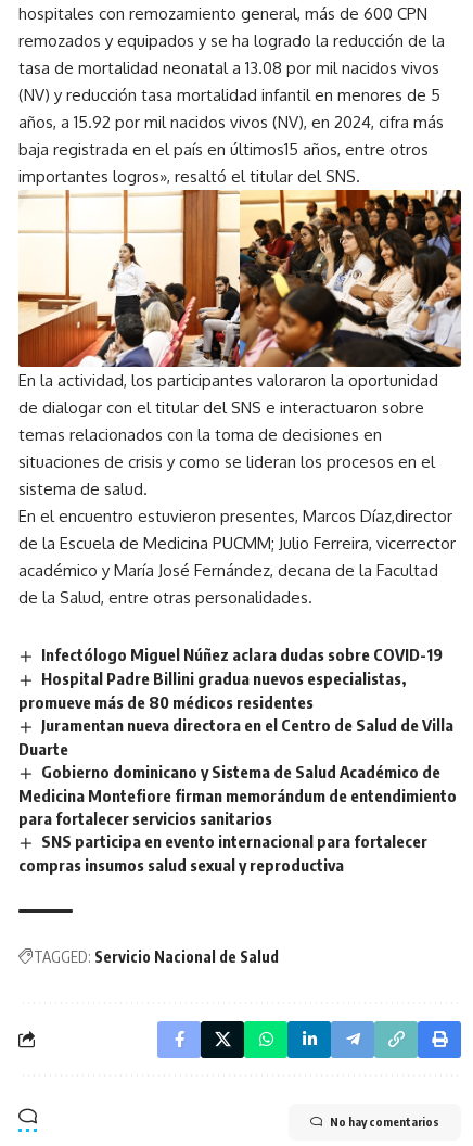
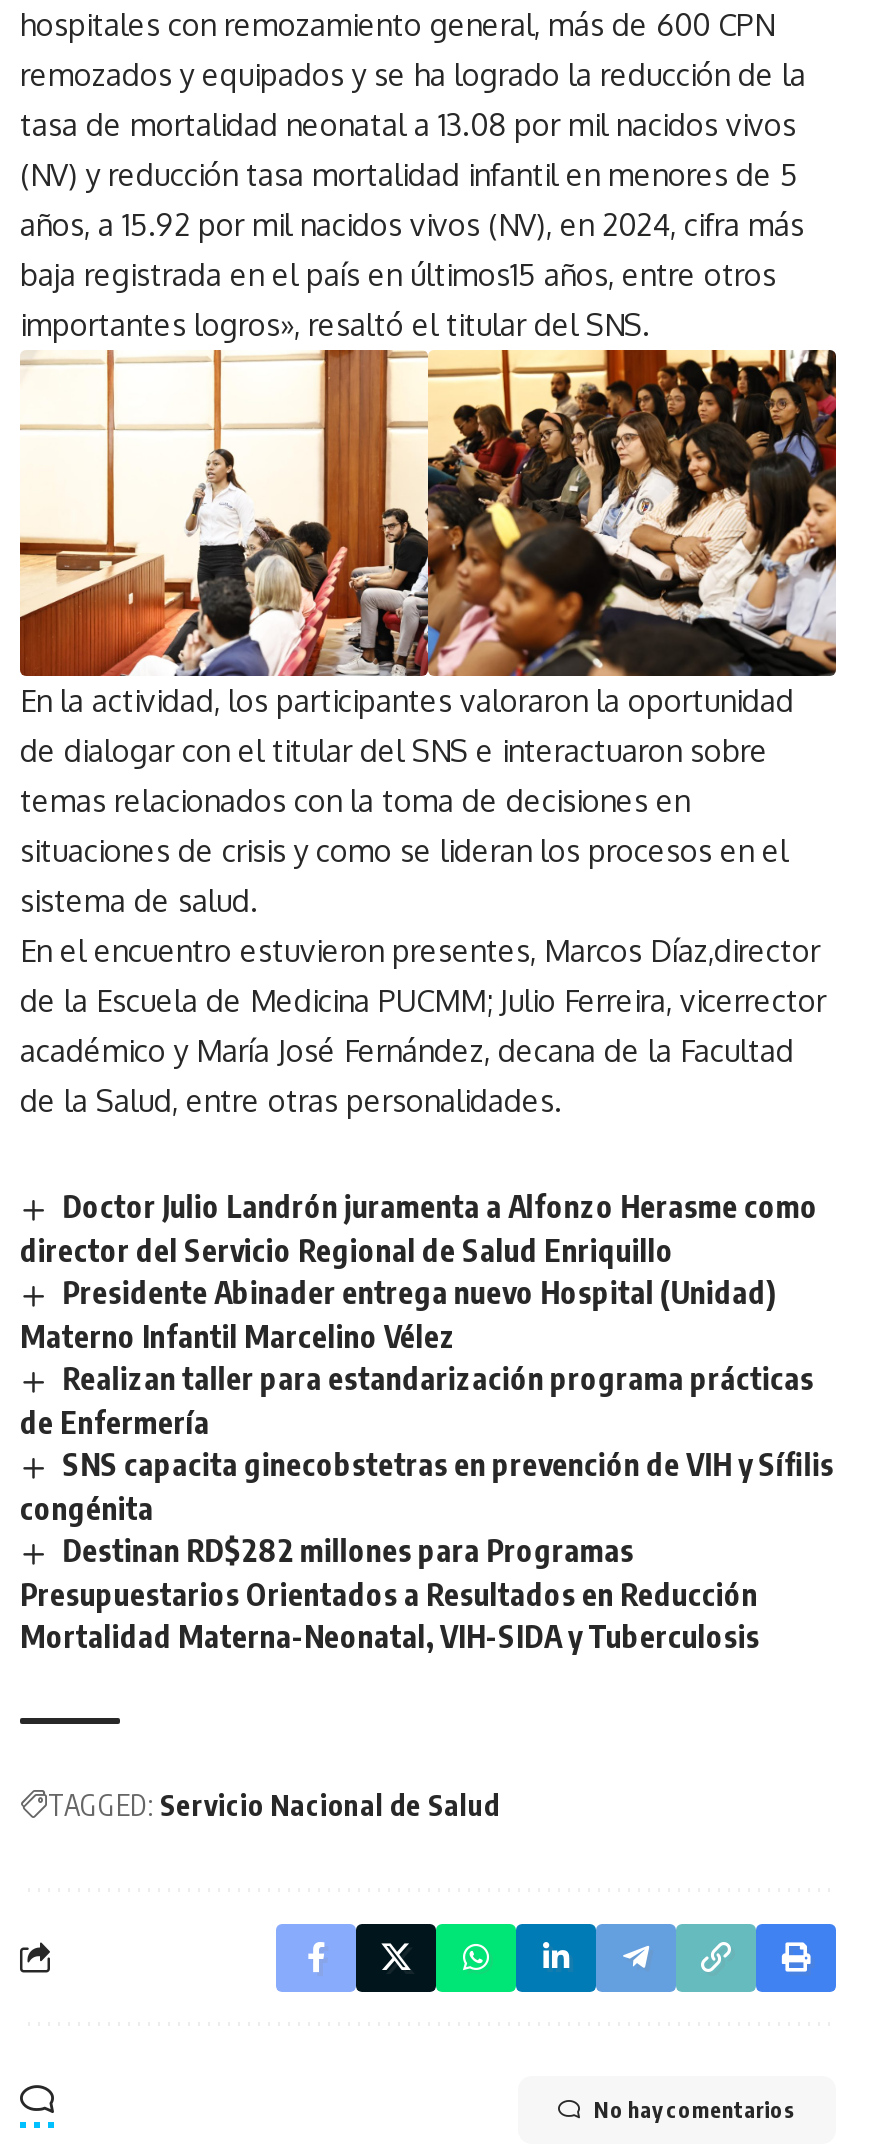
- Infectólogo Miguel Núñez aclara dudas sobre COVID-19
- Hospital Padre Billini gradua nuevos especialistas,
- promueve más de 80 médicos residentes
- Juramentan nueva directora en el Centro de Salud de Villa
- Duarte
- Gobierno dominicano y Sistema de Salud Académico de
- Medicina Montefiore firman memorándum de entendimiento
- para fortalecer servicios sanitarios
- SNS participa en evento internacional para fortalecer
- compras insumos salud sexual y reproductiva
+ Doctor Julio Landrón juramenta a Alfonzo Herasme como
+ director del Servicio Regional de Salud Enriquillo
+ Presidente Abinader entrega nuevo Hospital (Unidad)
+ Materno Infantil Marcelino Vélez
+ Realizan taller para estandarización programa prácticas
+ de Enfermería
+ SNS capacita ginecobstetras en prevención de VIH y Sífilis
+ congénita
+ Destinan RD$282 millones para Programas
+ Presupuestarios Orientados a Resultados en Reducción
+ Mortalidad Materna-Neonatal, VIH-SIDA y Tuberculosis
